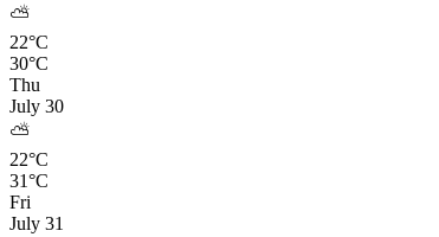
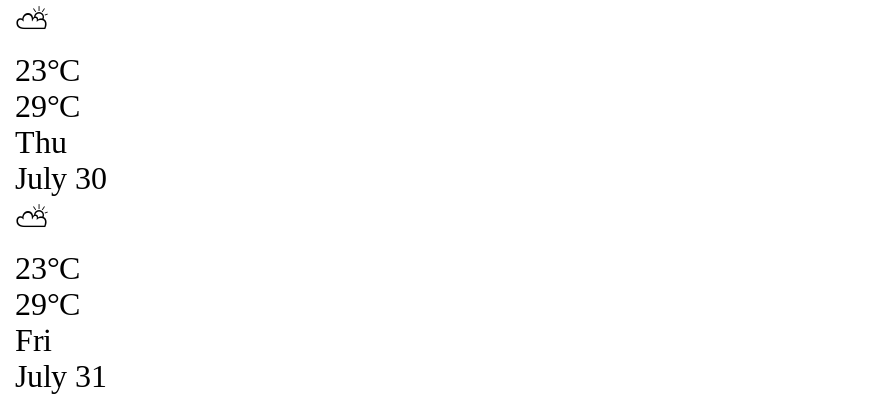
- 22°C
- 30°C
+ 23°C
+ 29°C

- 22°C
- 31°C
+ 23°C
+ 29°C
